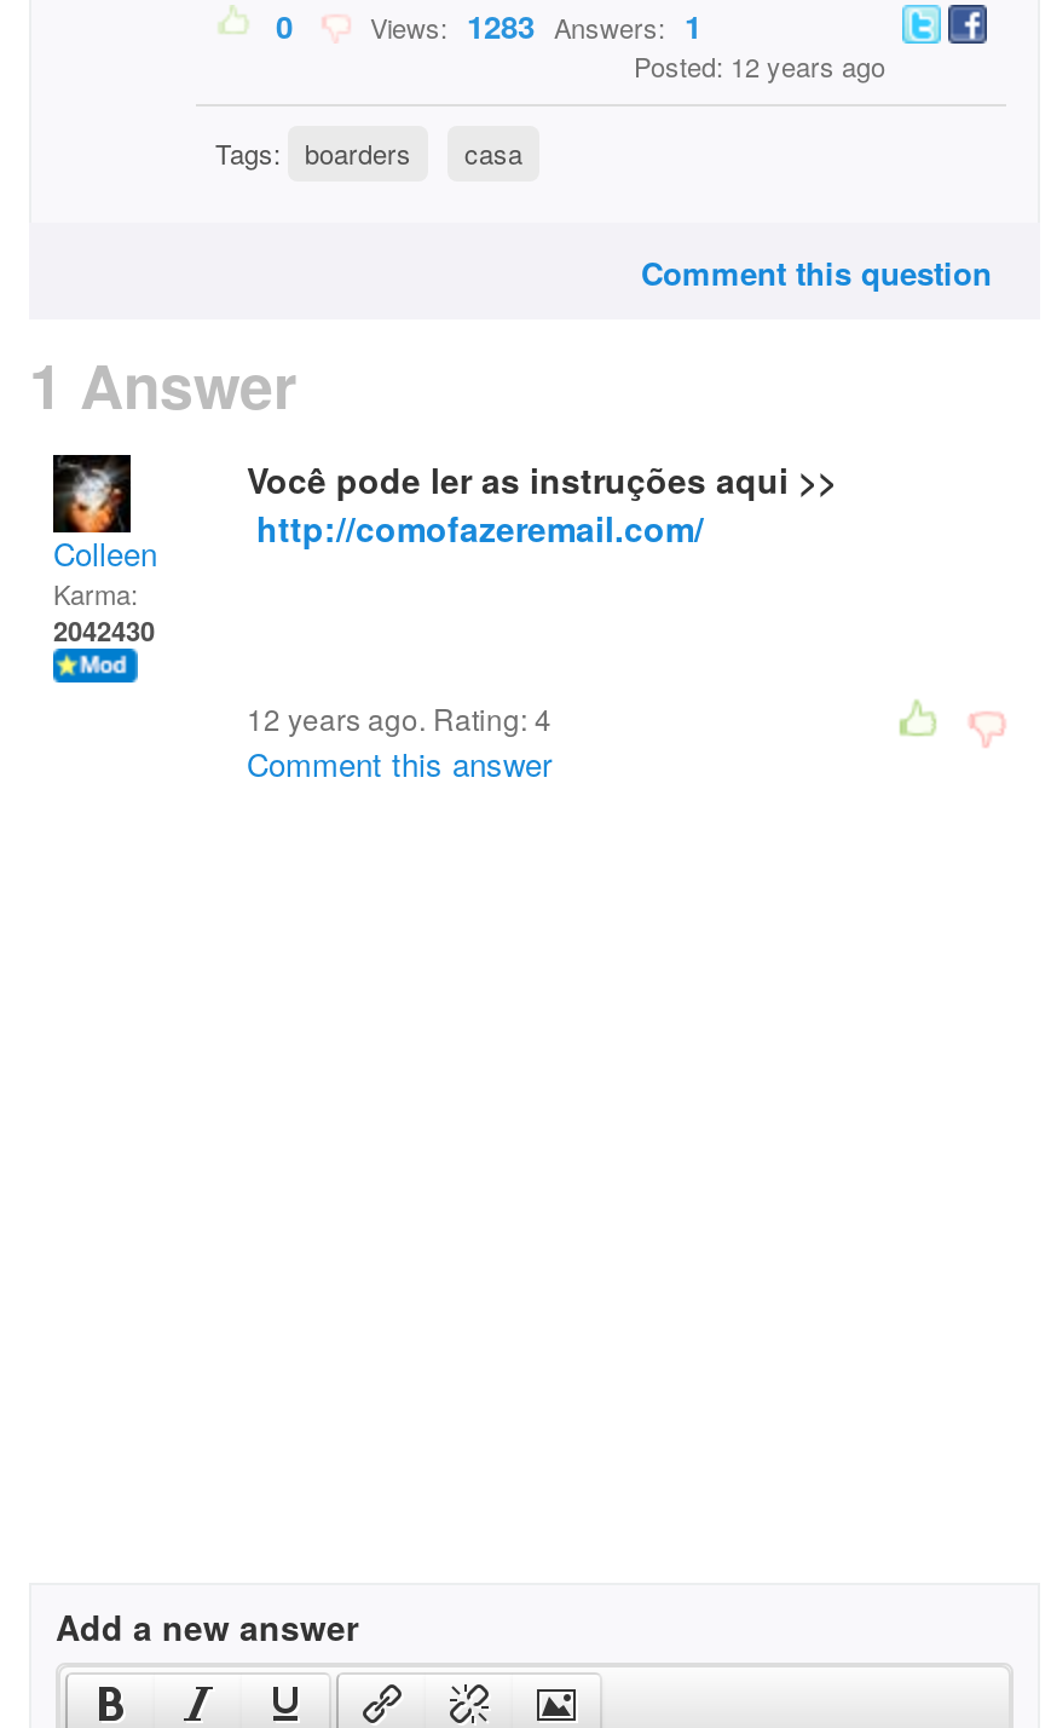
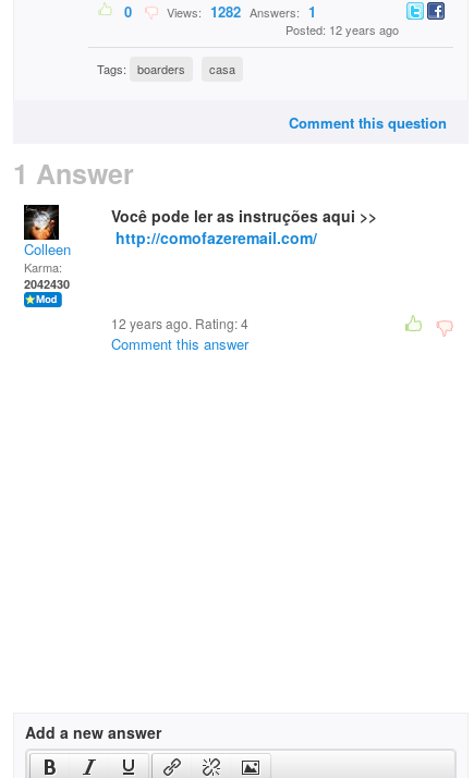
- Views: 1283 Answers: 1
+ Views: 1282 Answers: 1
